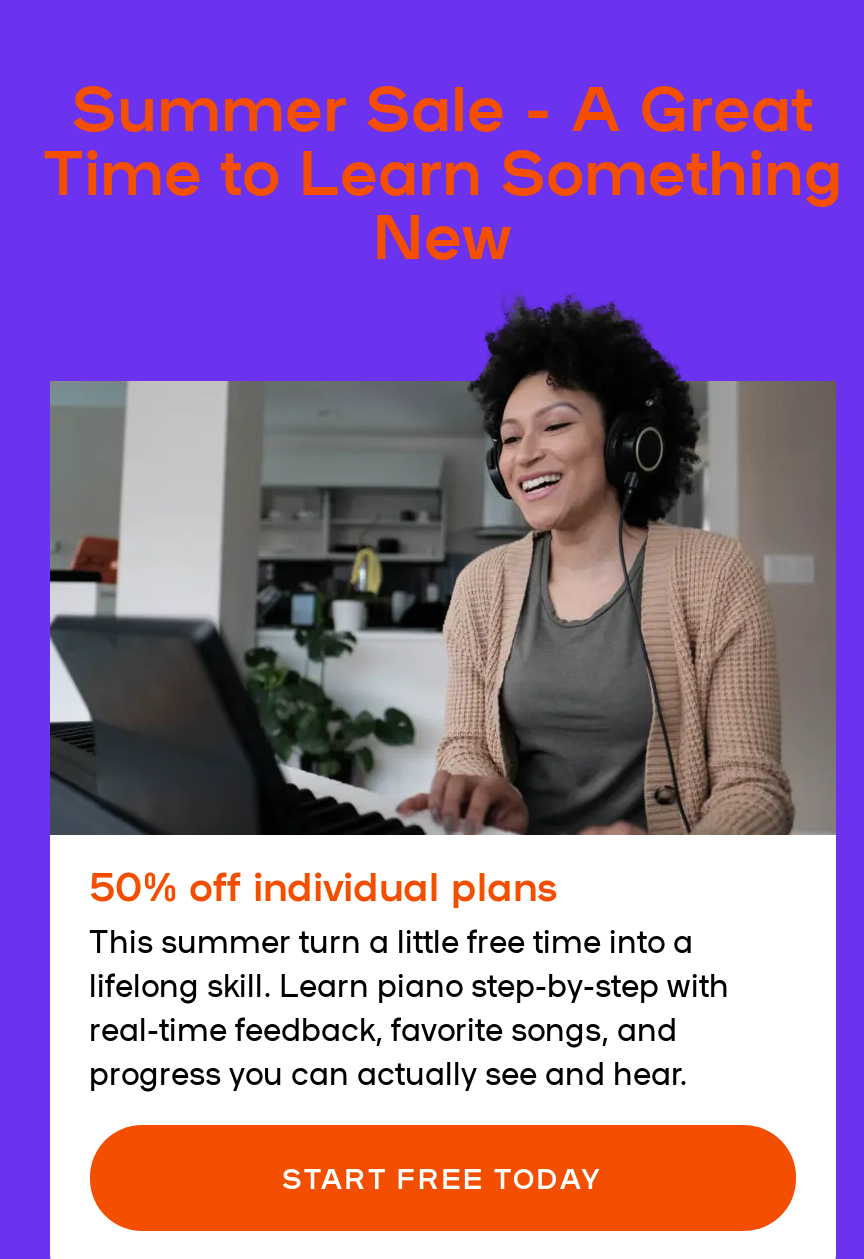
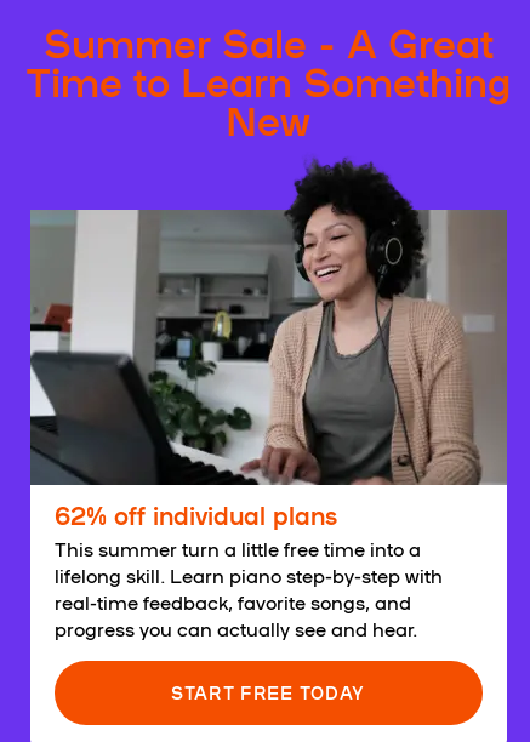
- 50% off individual plans
+ 62% off individual plans
